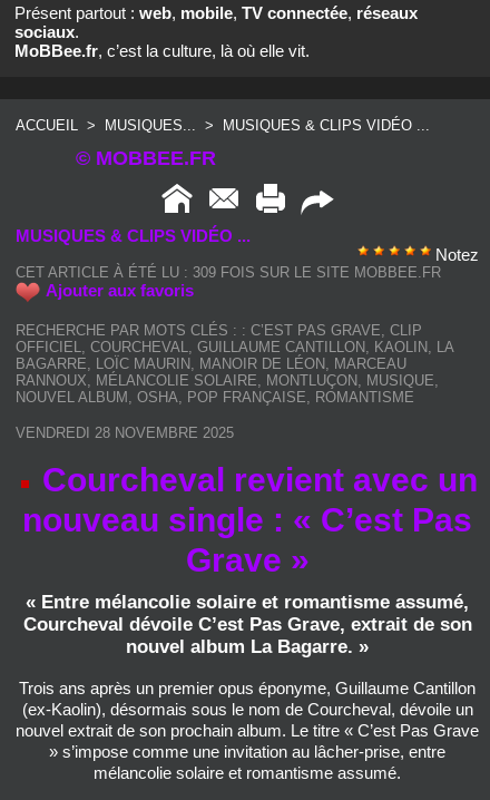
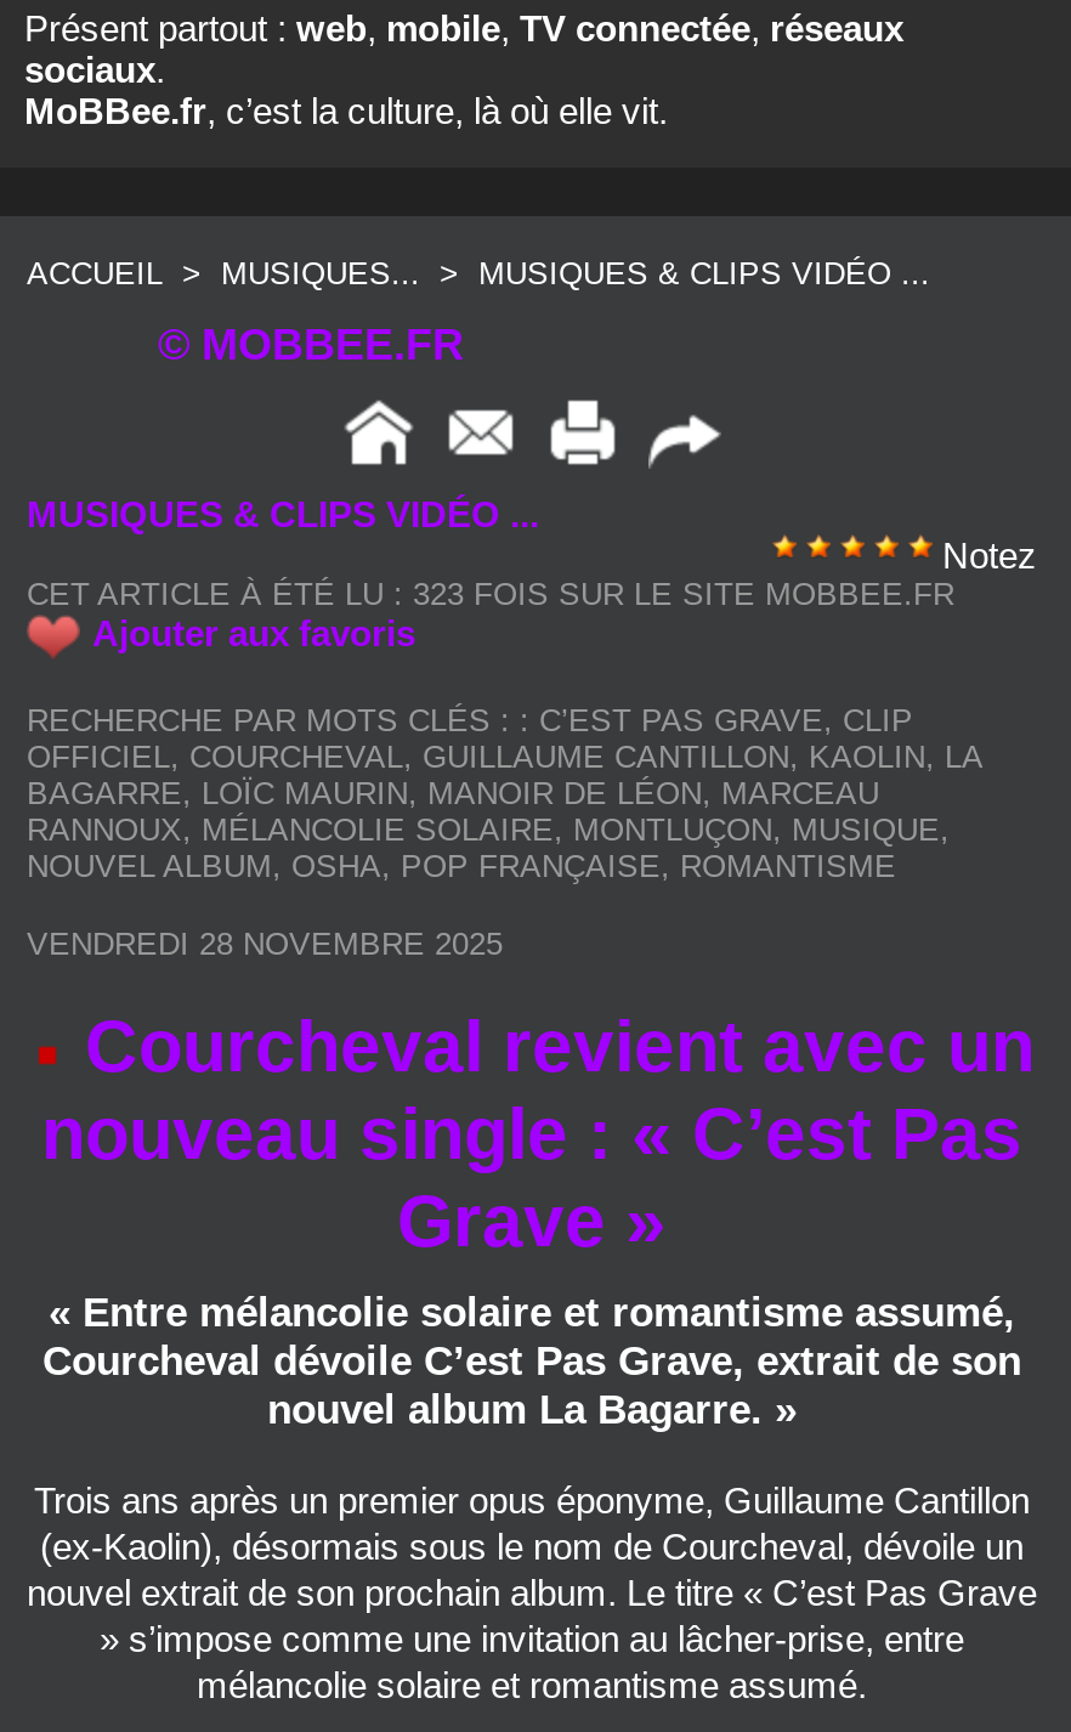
- CET ARTICLE À ÉTÉ LU : 309 FOIS SUR LE SITE MOBBEE.FR
+ CET ARTICLE À ÉTÉ LU : 323 FOIS SUR LE SITE MOBBEE.FR
